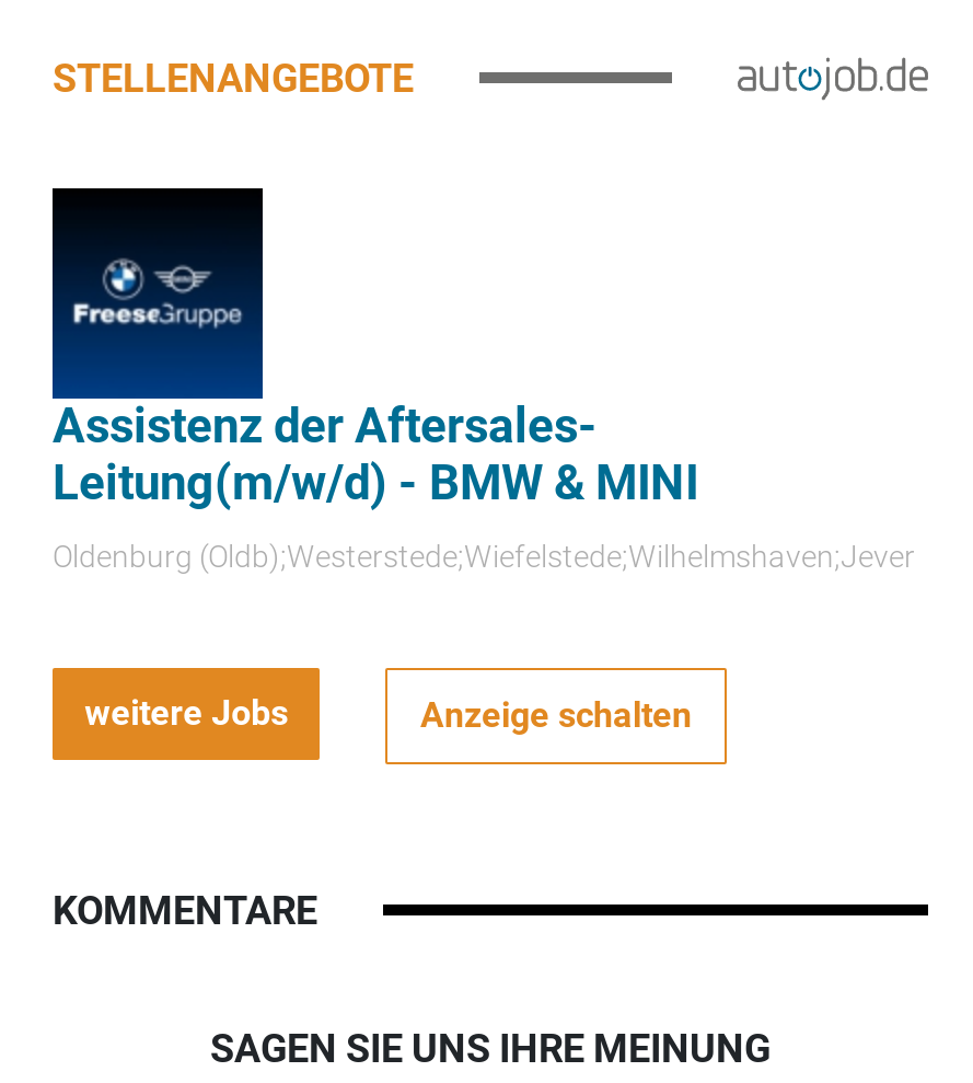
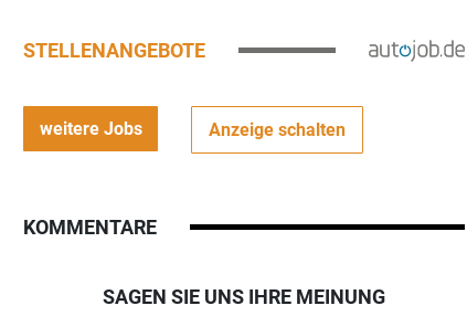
- [image]
- Assistenz der Aftersales-
- Leitung(m/w/d) - BMW & MINI
- Oldenburg (Oldb);Westerstede;Wiefelstede;Wilhelmshaven;Jever
